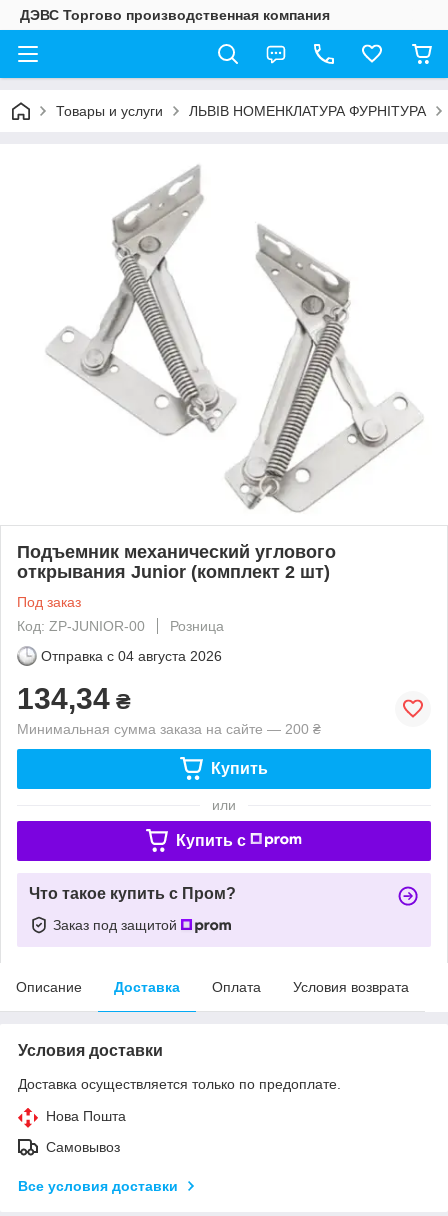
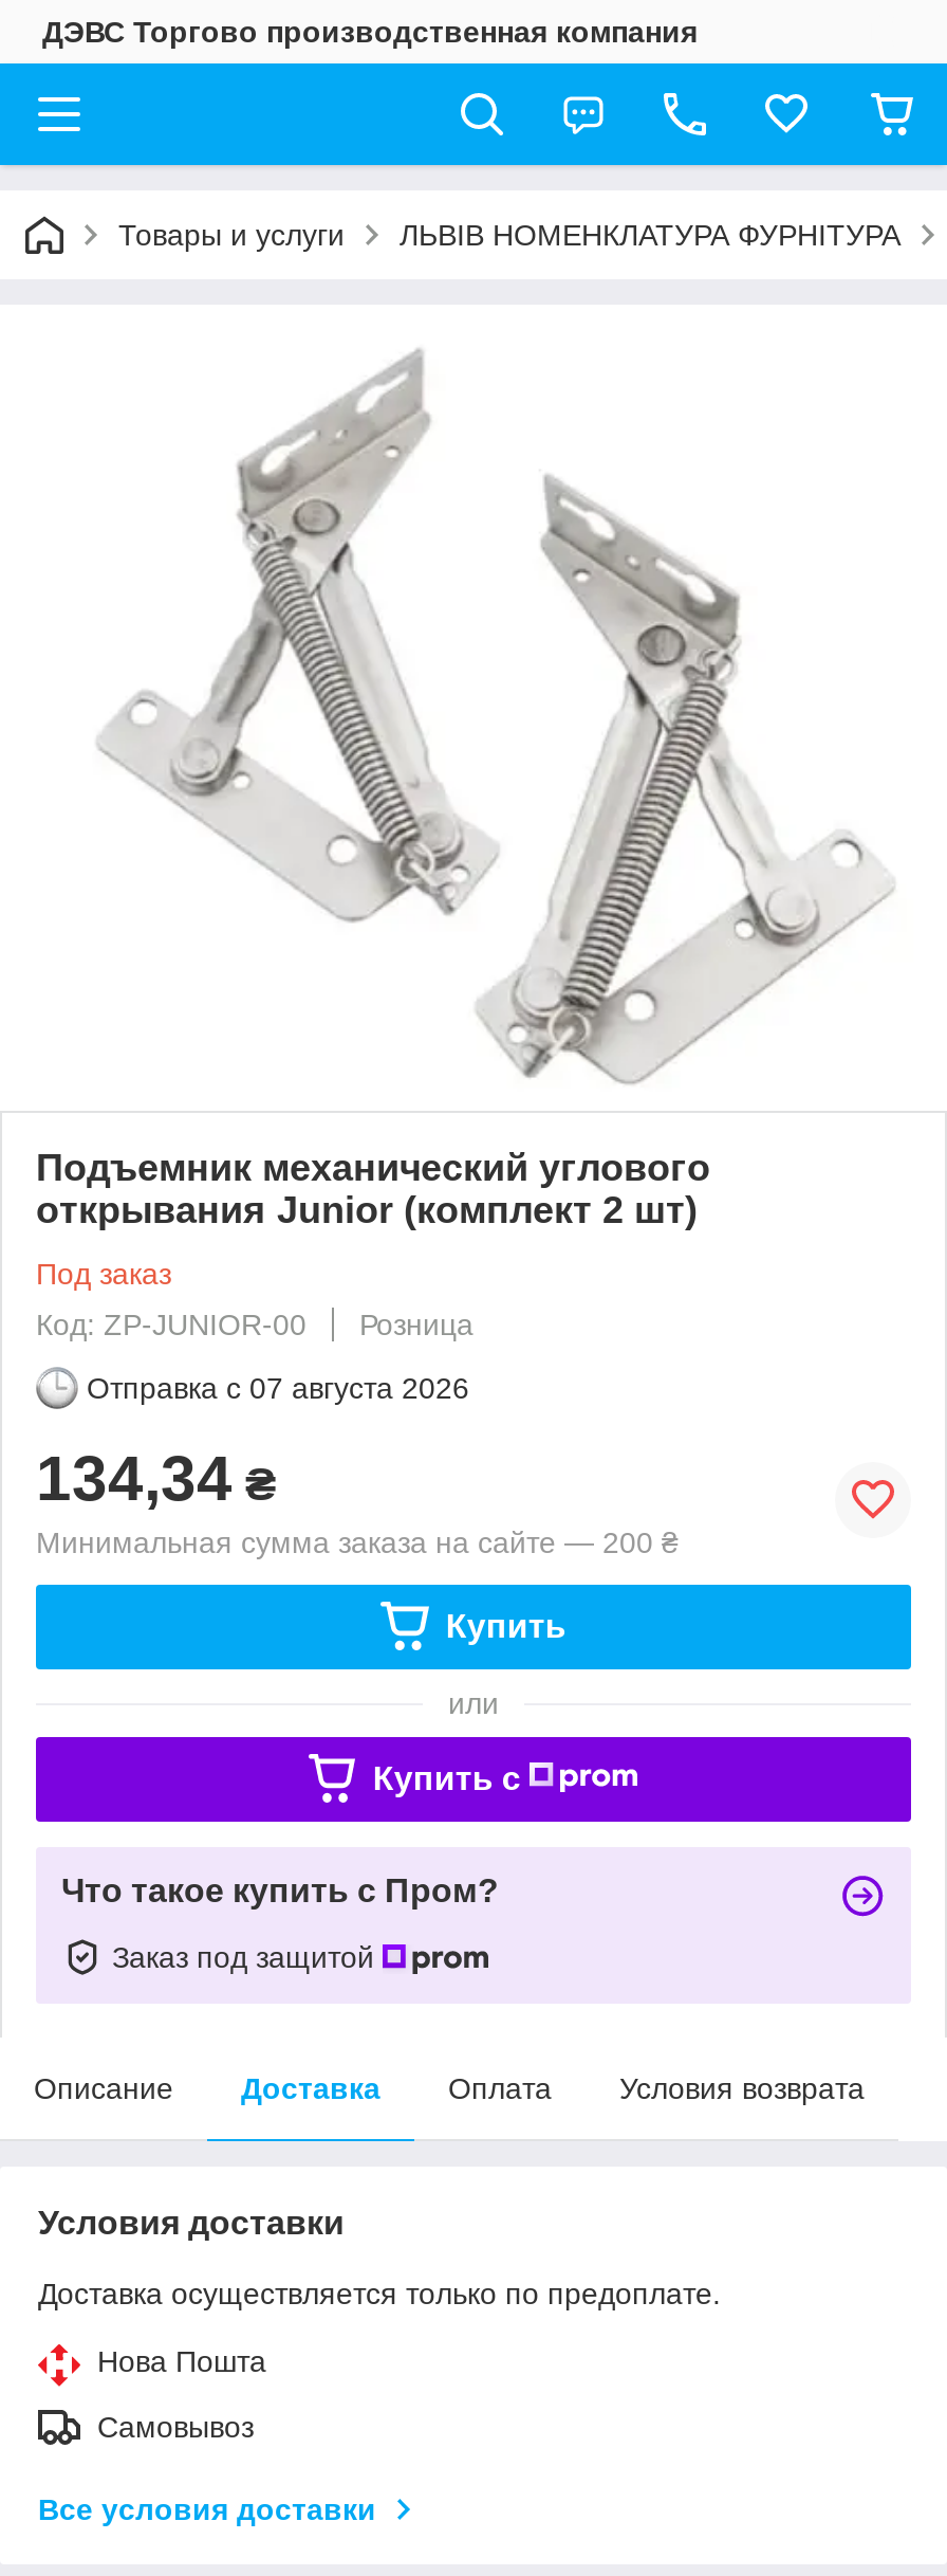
- Отправка с 04 августа 2026
+ Отправка с 07 августа 2026
